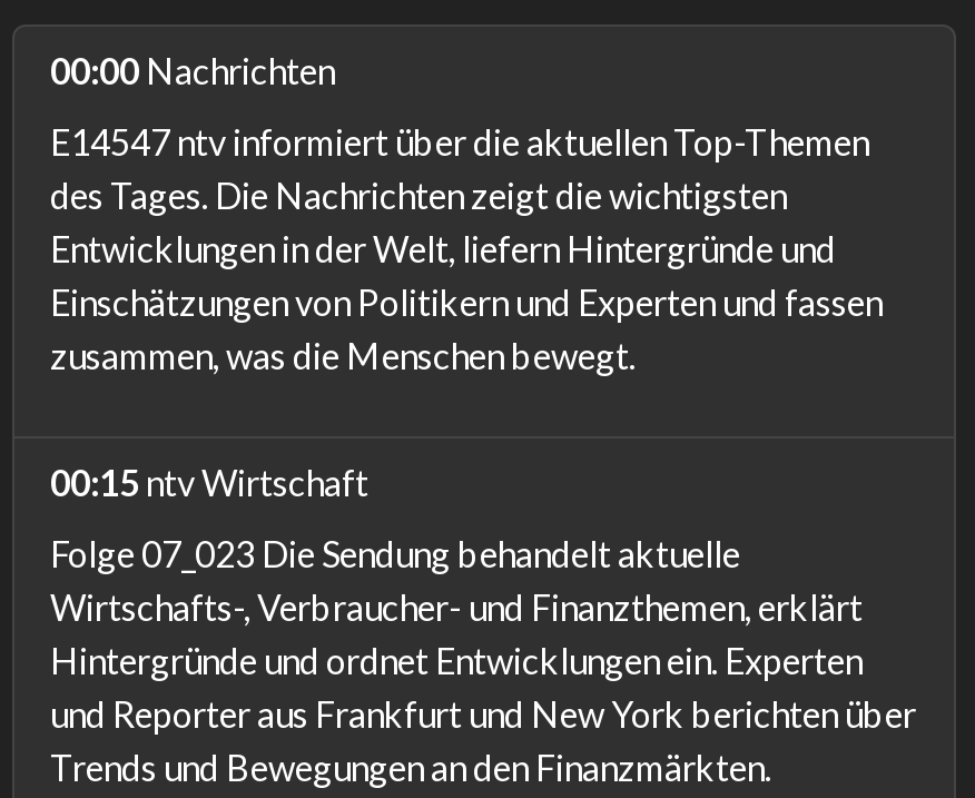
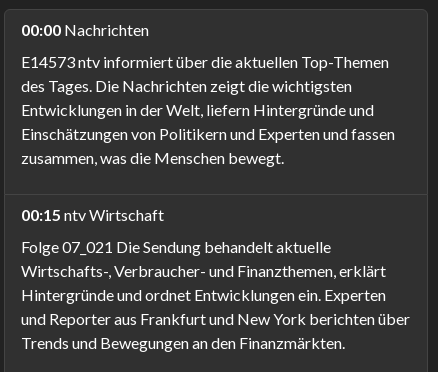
- E14547 ntv informiert über die aktuellen Top-Themen
+ E14573 ntv informiert über die aktuellen Top-Themen

- Folge 07_023 Die Sendung behandelt aktuelle
+ Folge 07_021 Die Sendung behandelt aktuelle
